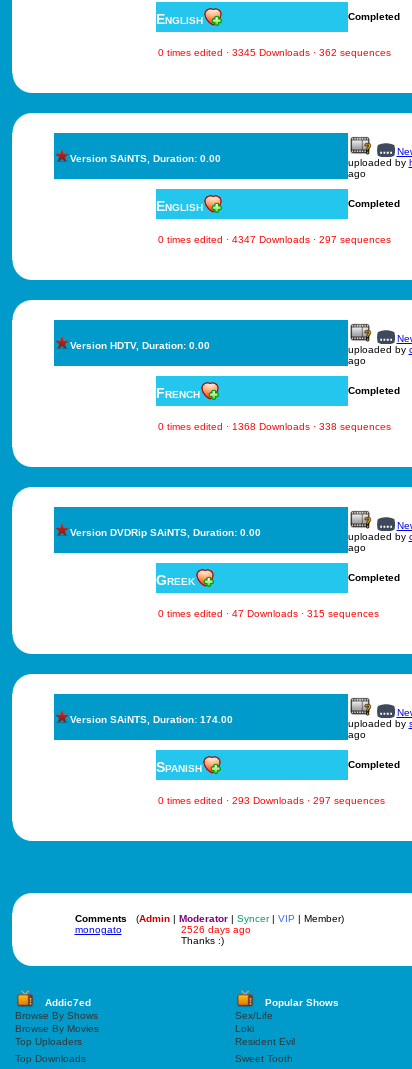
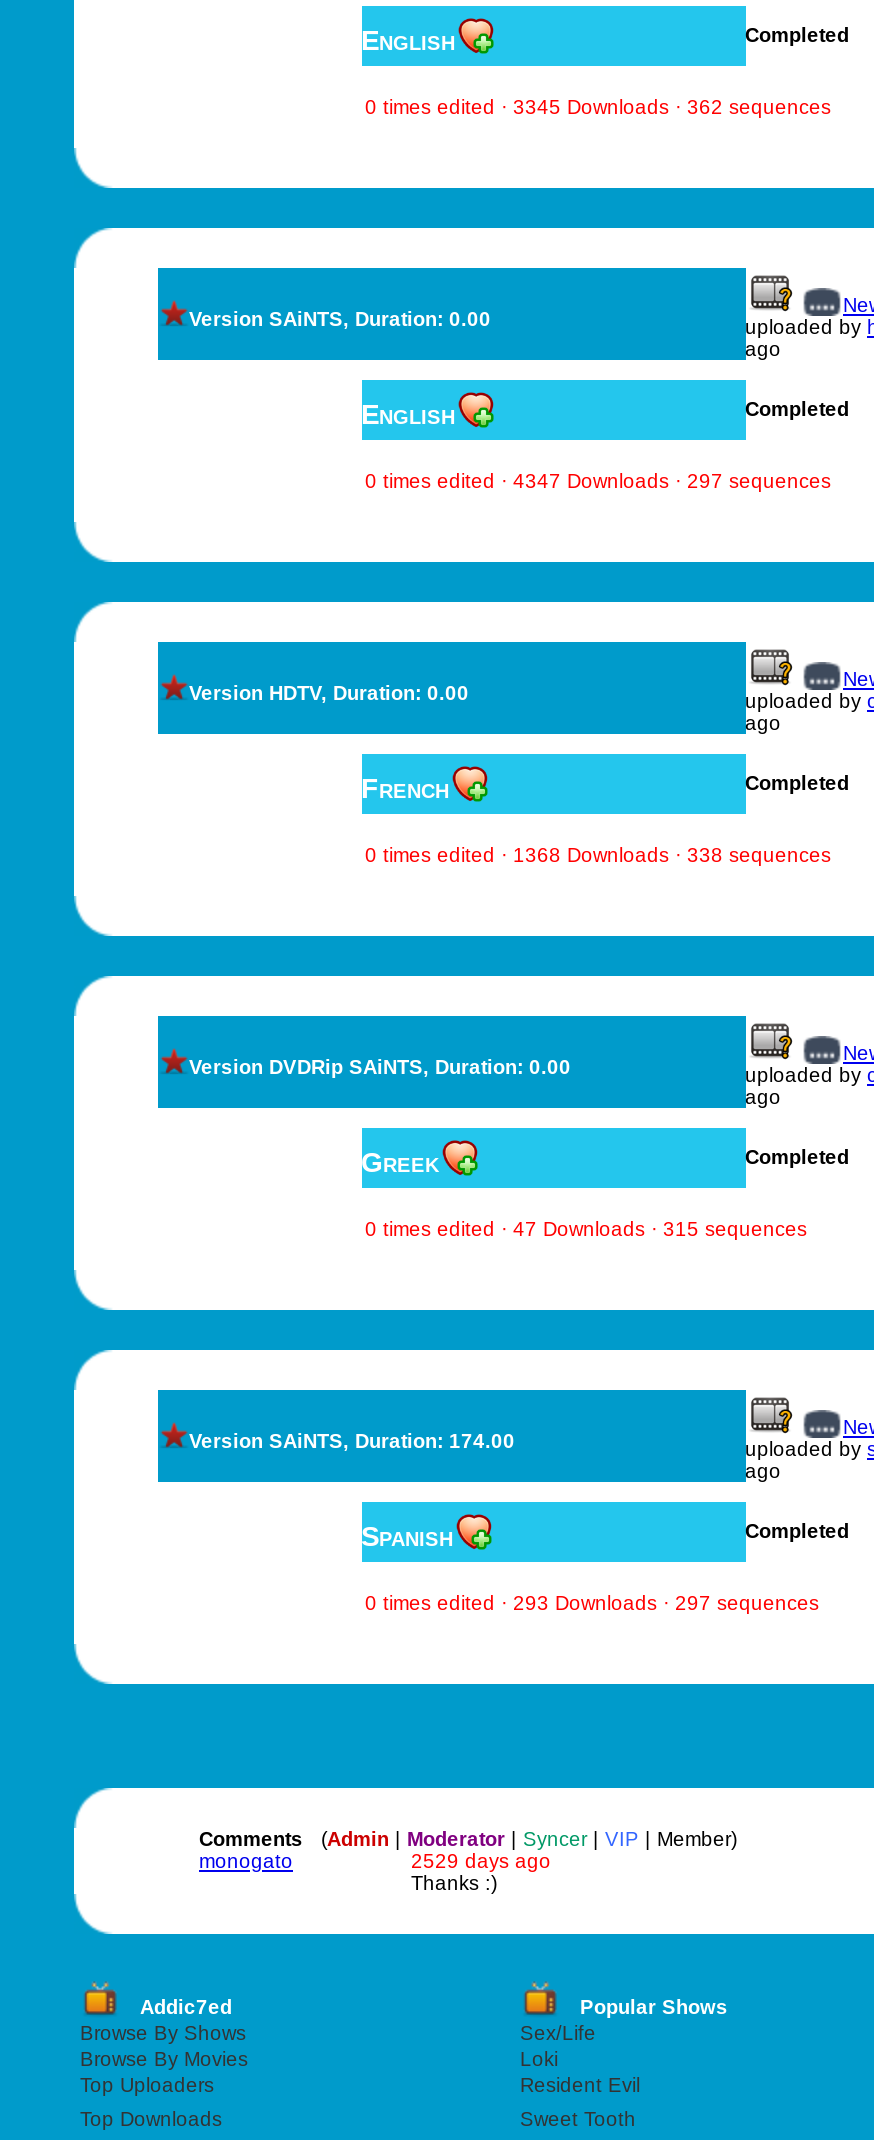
- 2526 days ago
+ 2529 days ago
